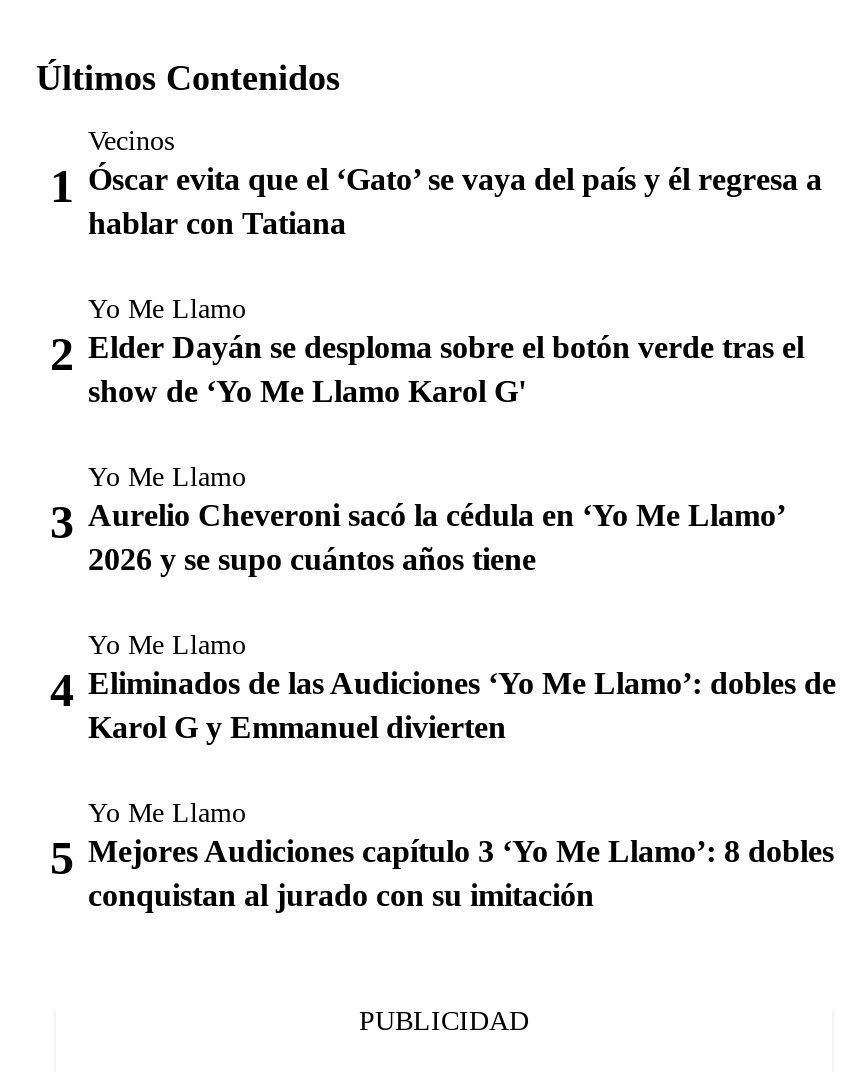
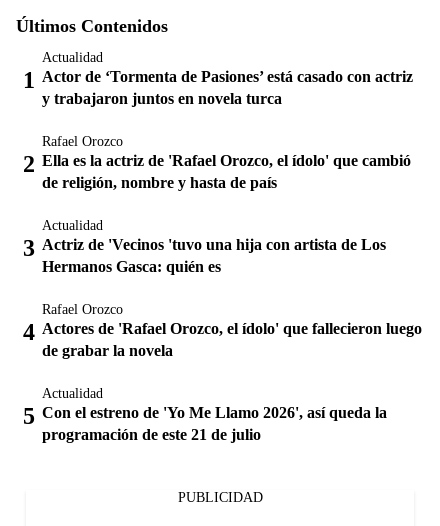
- Vecinos
- Óscar evita que el ‘Gato’ se vaya del país y él regresa a
- hablar con Tatiana
+ Actualidad
+ Actor de ‘Tormenta de Pasiones’ está casado con actriz
+ y trabajaron juntos en novela turca

- Yo Me Llamo
- Elder Dayán se desploma sobre el botón verde tras el
- show de ‘Yo Me Llamo Karol G'
+ Rafael Orozco
+ Ella es la actriz de 'Rafael Orozco, el ídolo' que cambió
+ de religión, nombre y hasta de país

- Yo Me Llamo
- Aurelio Cheveroni sacó la cédula en ‘Yo Me Llamo’
- 2026 y se supo cuántos años tiene
+ Actualidad
+ Actriz de 'Vecinos 'tuvo una hija con artista de Los
+ Hermanos Gasca: quién es

- Yo Me Llamo
- Eliminados de las Audiciones ‘Yo Me Llamo’: dobles de
- Karol G y Emmanuel divierten
+ Rafael Orozco
+ Actores de 'Rafael Orozco, el ídolo' que fallecieron luego
+ de grabar la novela

- Yo Me Llamo
- Mejores Audiciones capítulo 3 ‘Yo Me Llamo’: 8 dobles
- conquistan al jurado con su imitación
+ Actualidad
+ Con el estreno de 'Yo Me Llamo 2026', así queda la
+ programación de este 21 de julio
